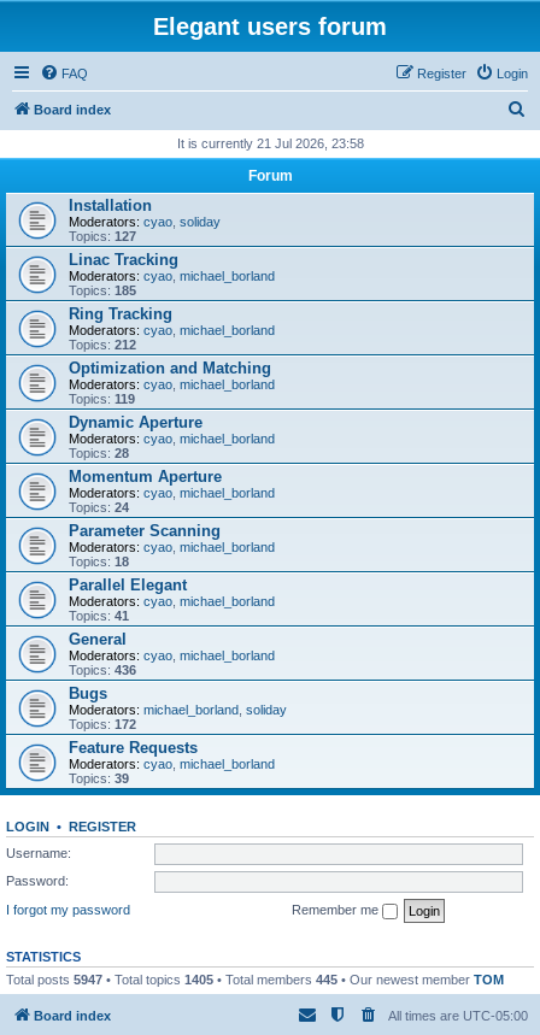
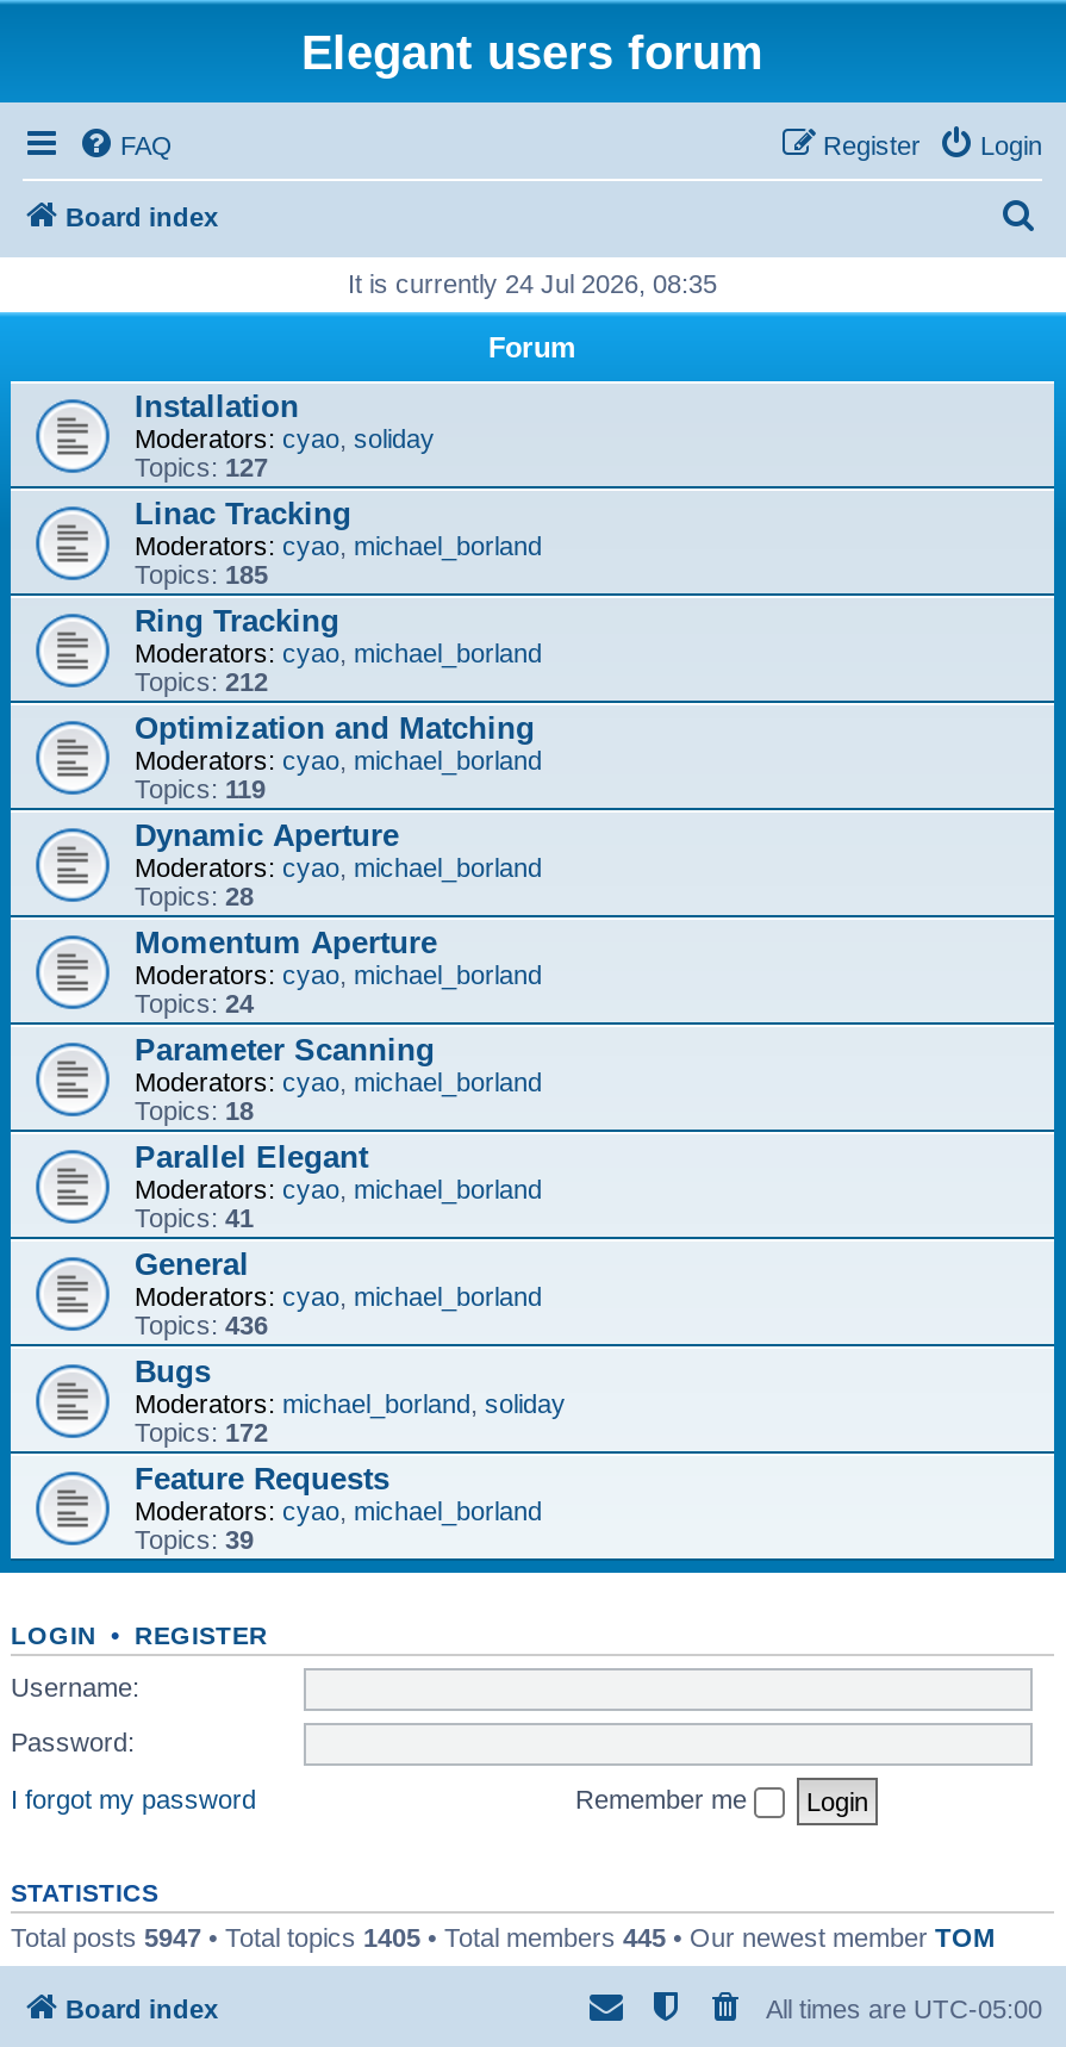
- It is currently 21 Jul 2026, 23:58
+ It is currently 24 Jul 2026, 08:35
